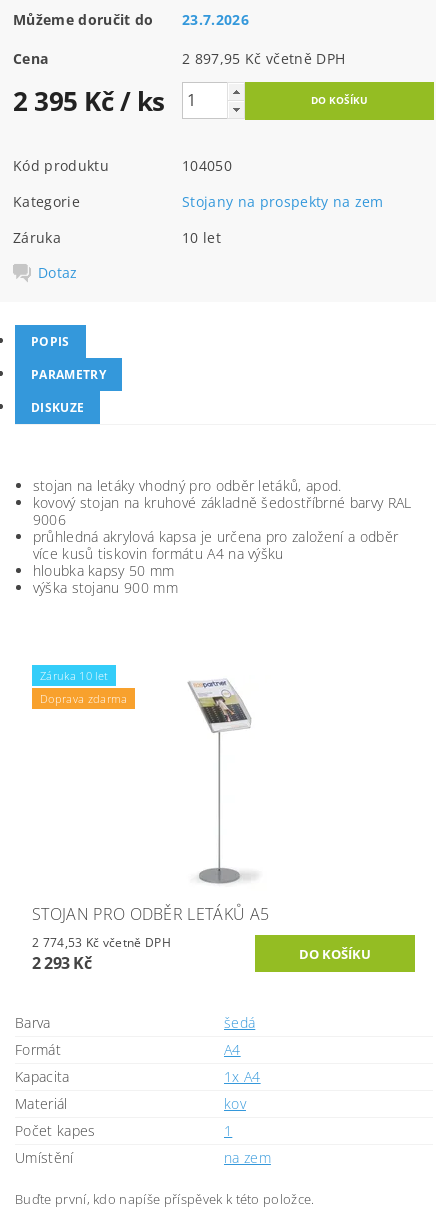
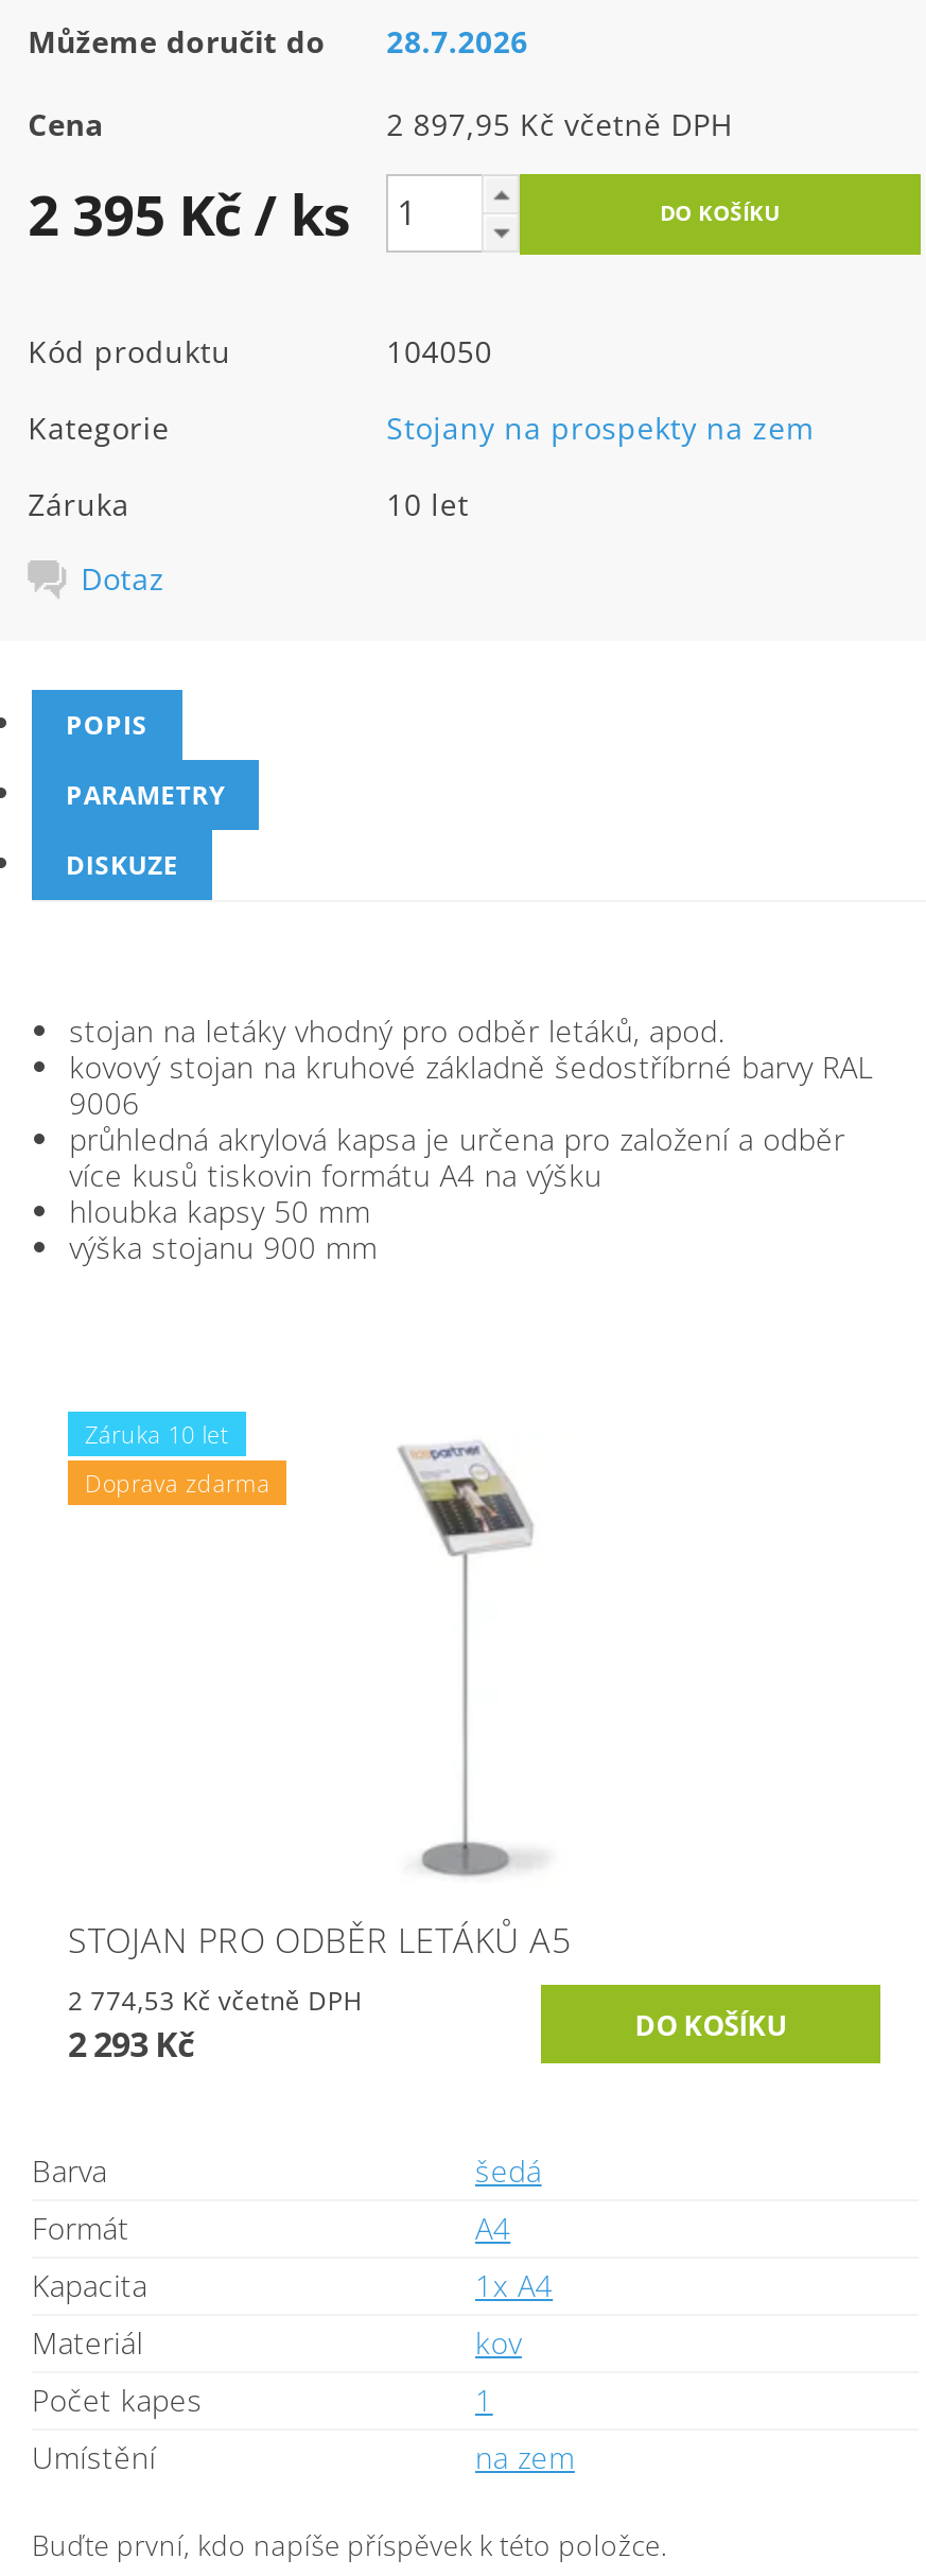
- Můžeme doručit do 23.7.2026
+ Můžeme doručit do 28.7.2026
